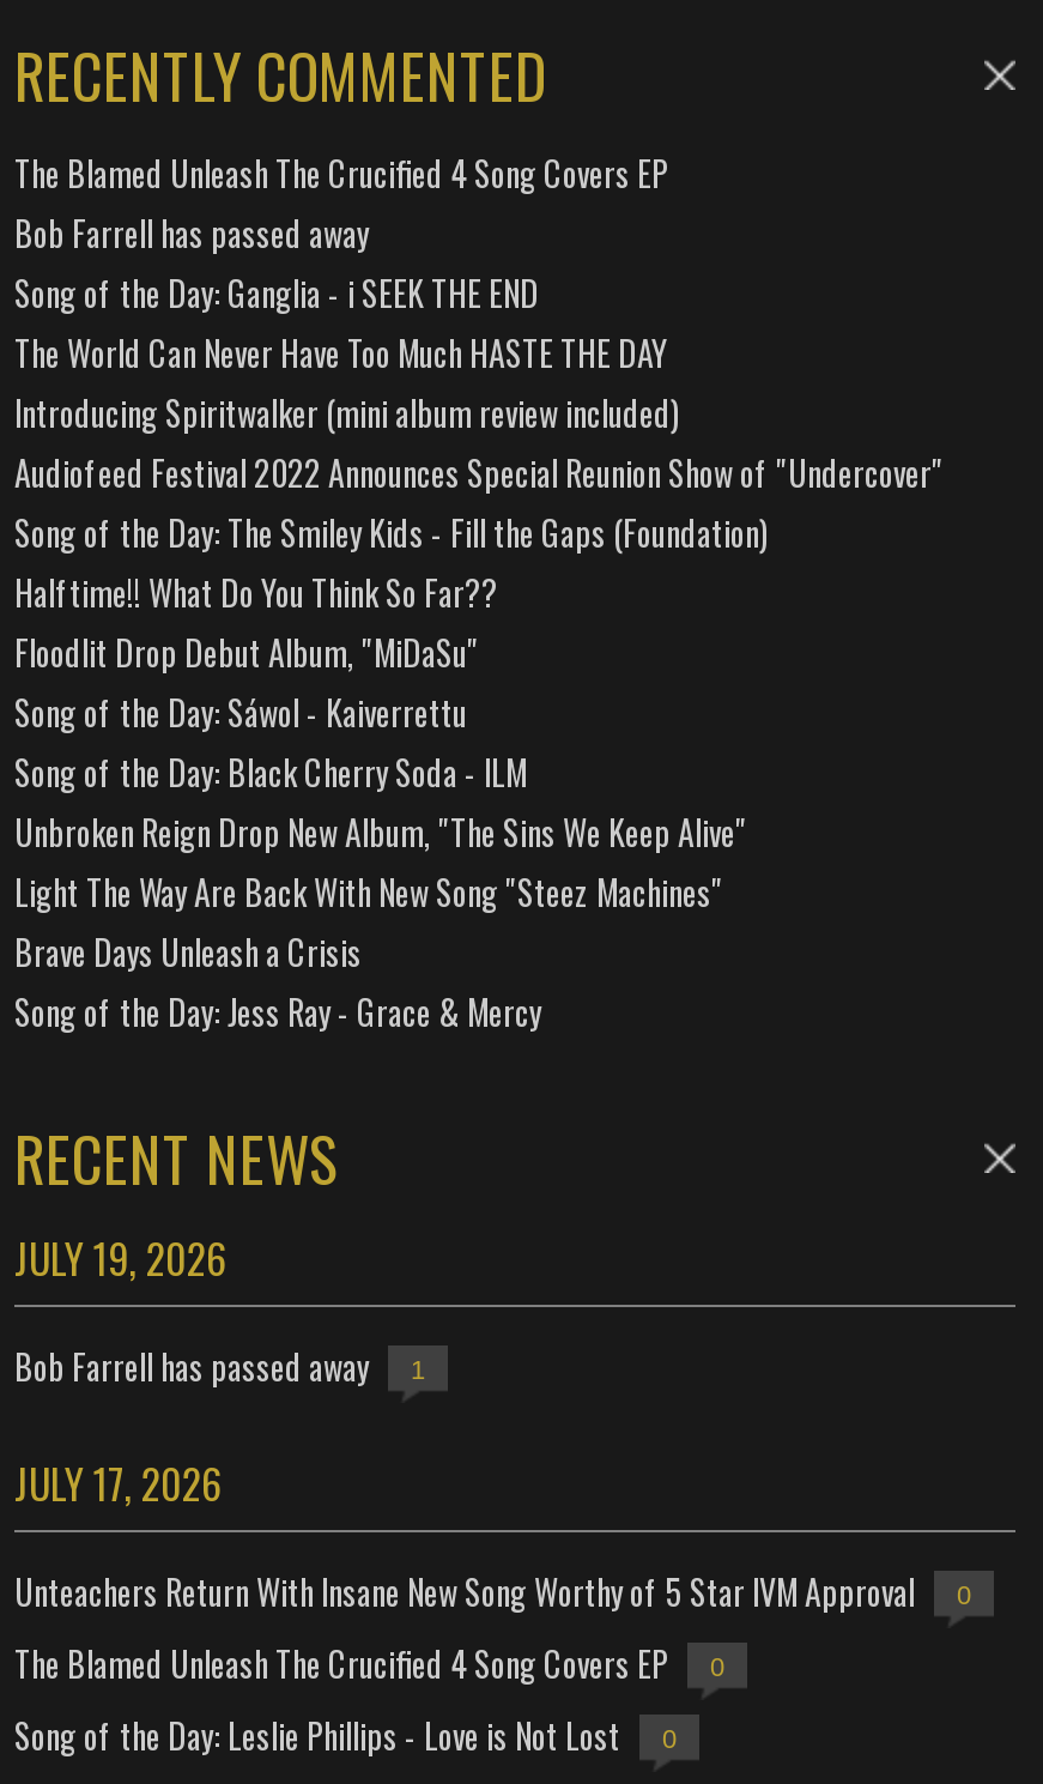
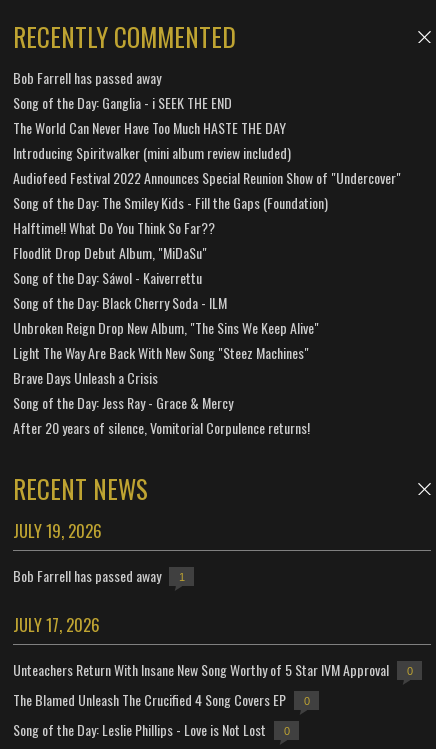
- The Blamed Unleash The Crucified 4 Song Covers EP

moved up: Bob Farrell has passed away | Song of the Day: Ganglia - i SEEK THE END | The World Can Never Have Too Much HASTE THE DAY | ... | Brave Days Unleash a Crisis | Song of the Day: Jess Ray - Grace & Mercy

+ After 20 years of silence, Vomitorial Corpulence returns!
